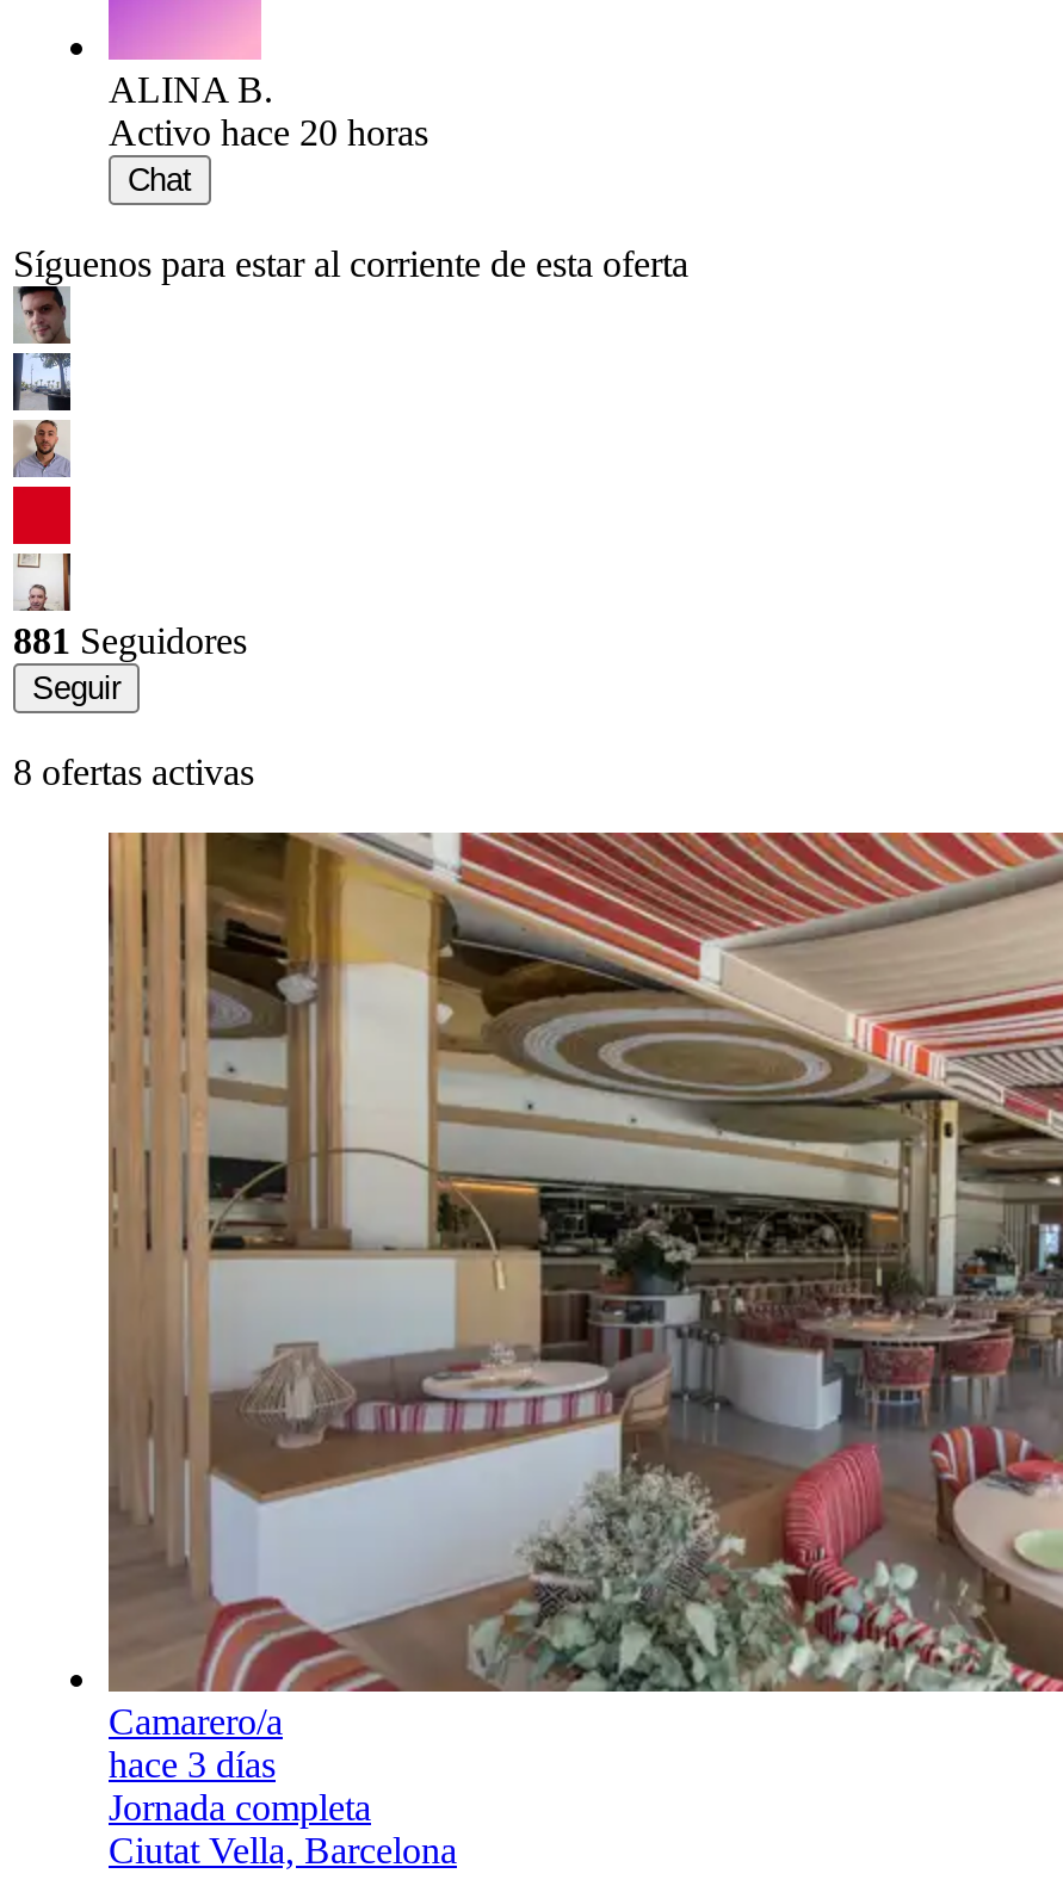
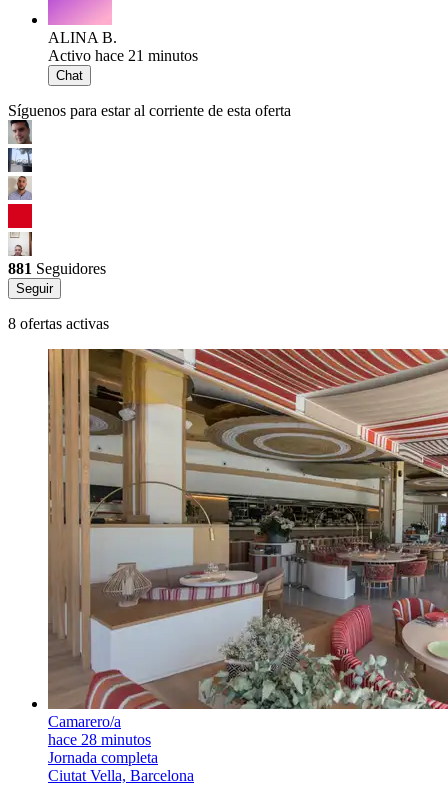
- Activo hace 20 horas
+ Activo hace 21 minutos

- hace 3 días
+ hace 28 minutos
